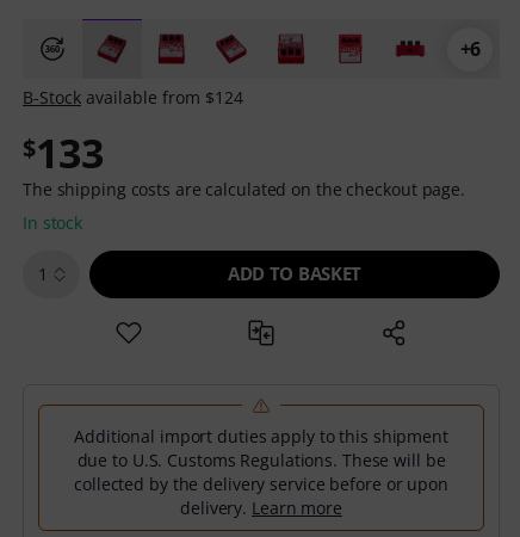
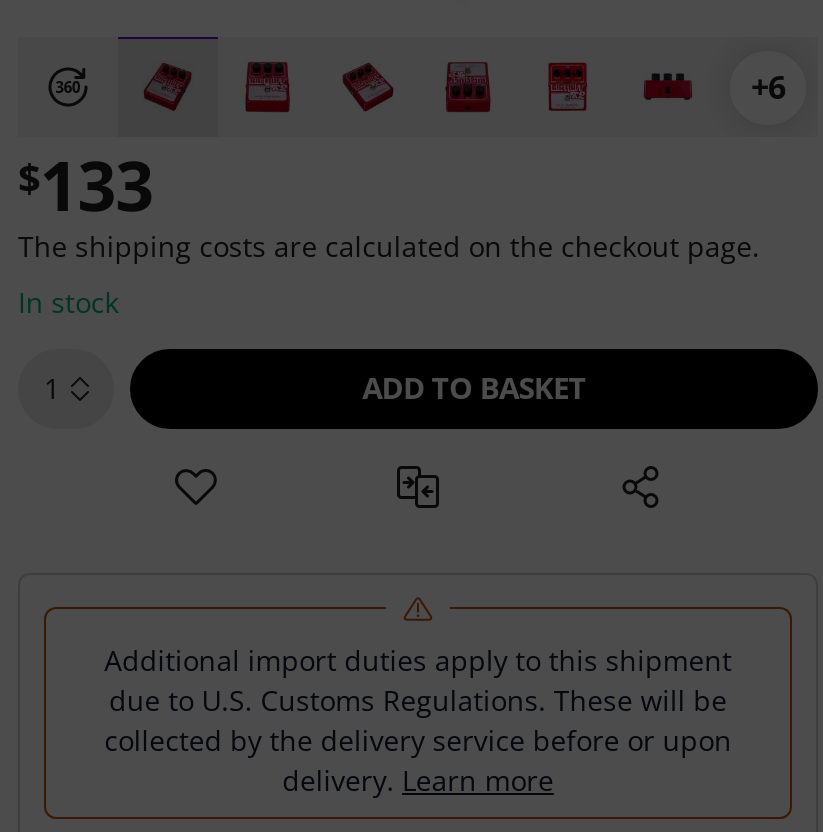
- B-Stock available from $124
